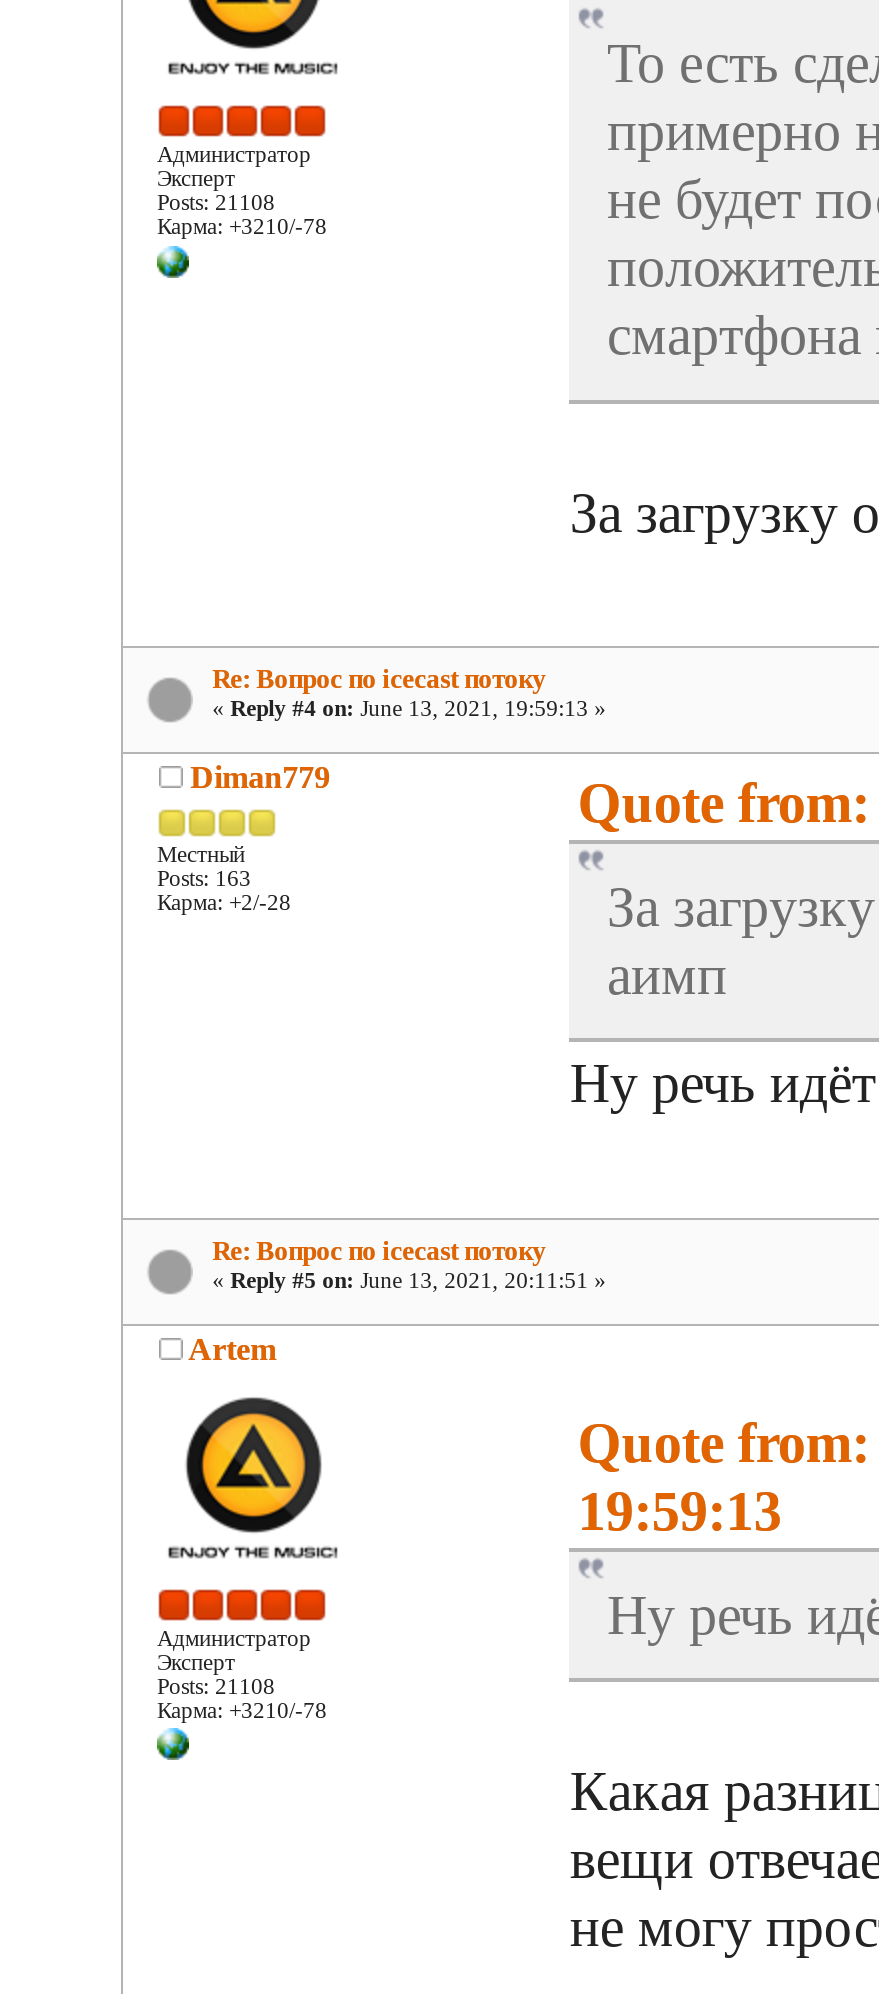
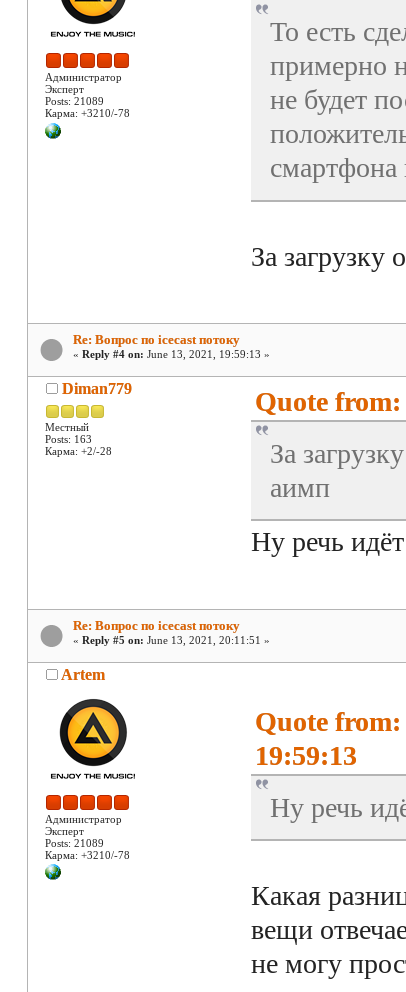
- Posts: 21108
+ Posts: 21089

- Posts: 21108
+ Posts: 21089
